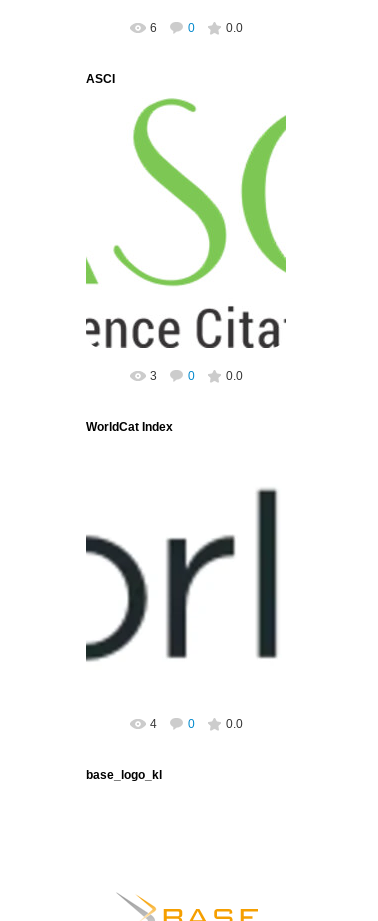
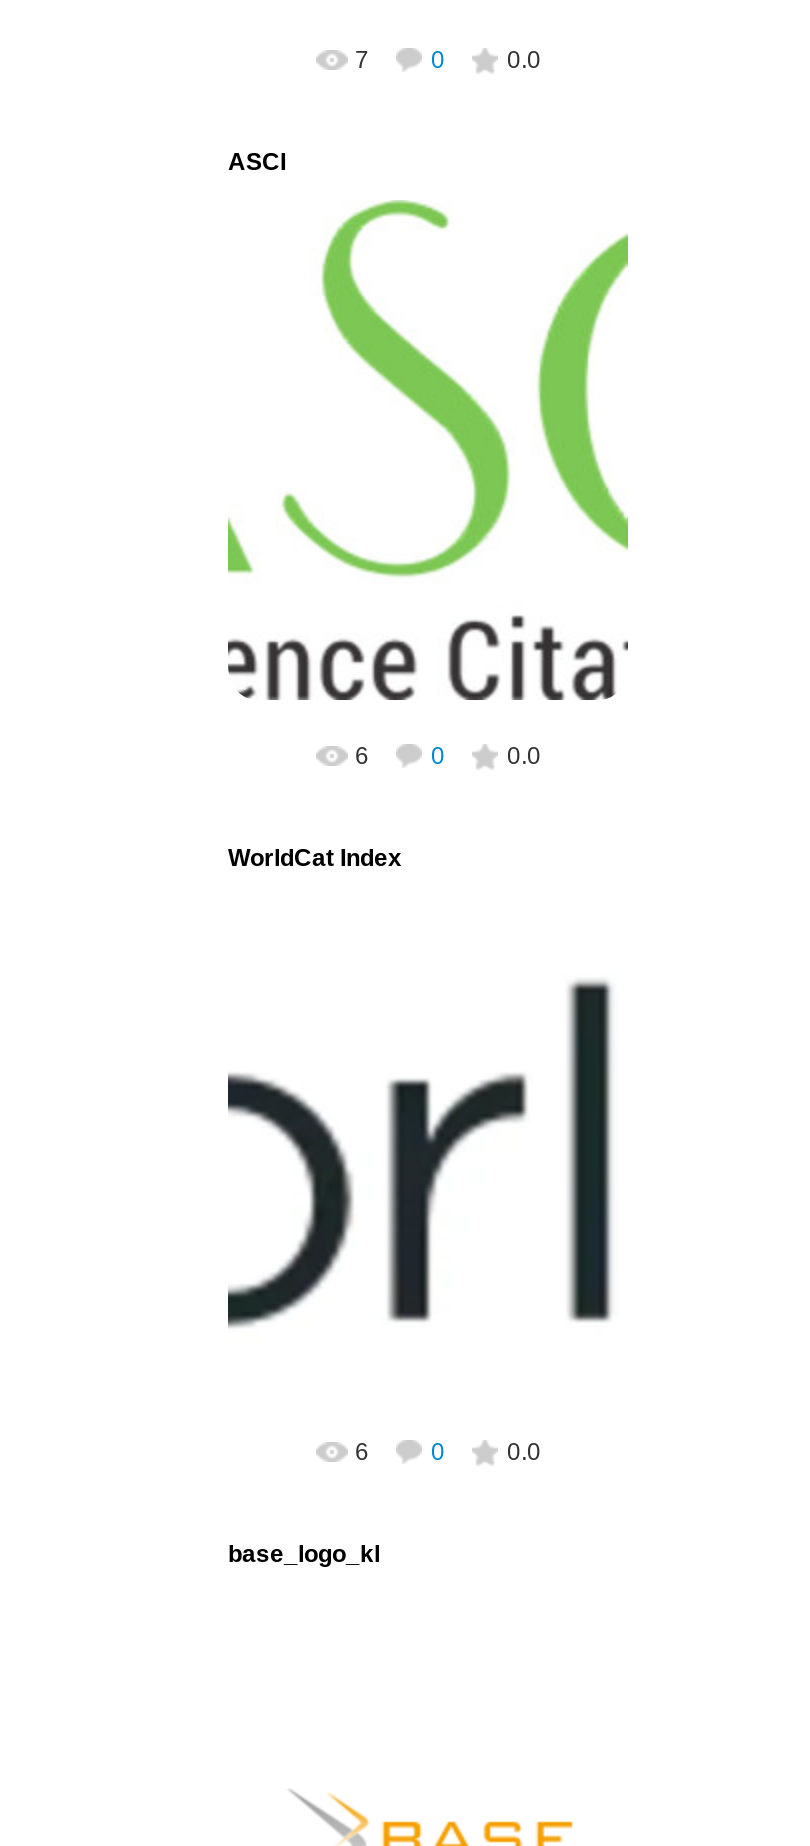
- 6
+ 7

- 3
+ 6

- 4
+ 6
